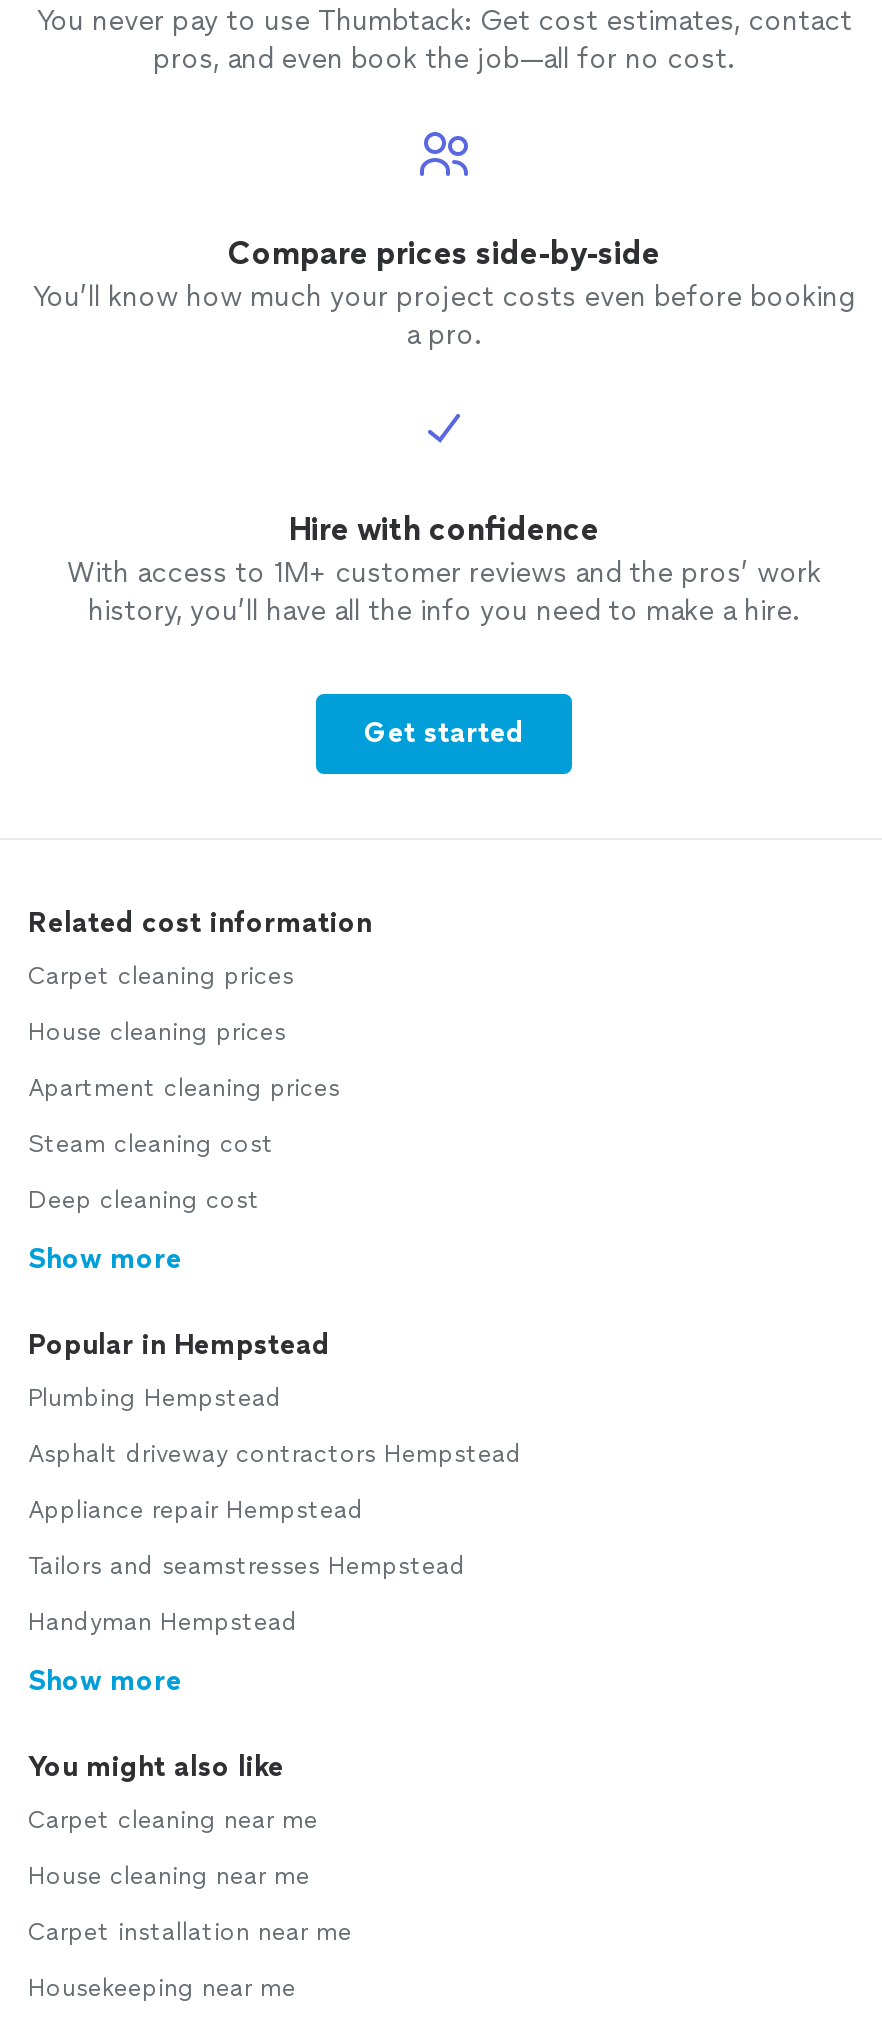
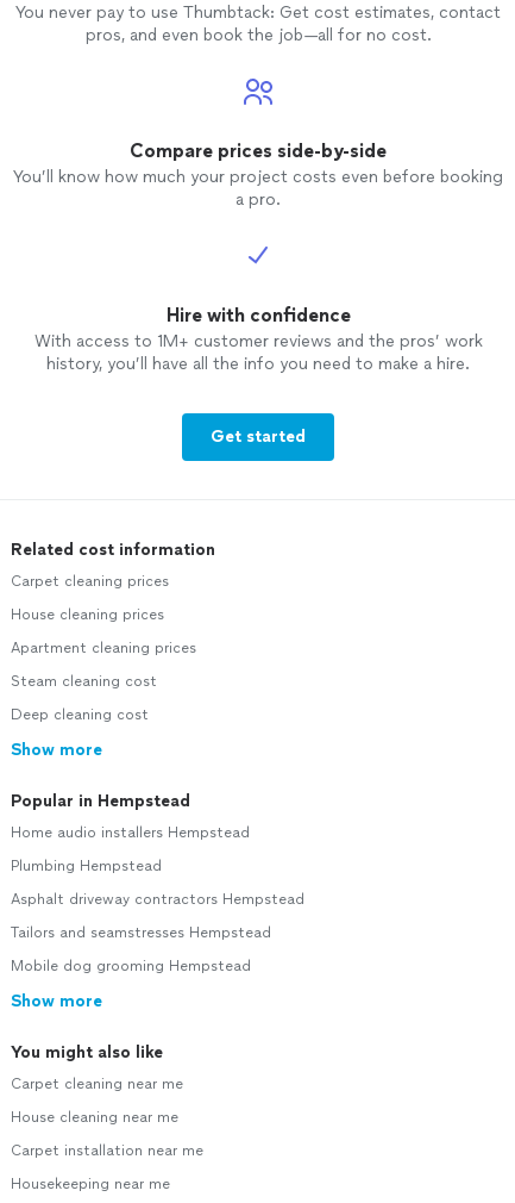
+ Home audio installers Hempstead

moved down: Plumbing Hempstead | Asphalt driveway contractors Hempstead

- Appliance repair Hempstead

- Handyman Hempstead
+ Mobile dog grooming Hempstead
